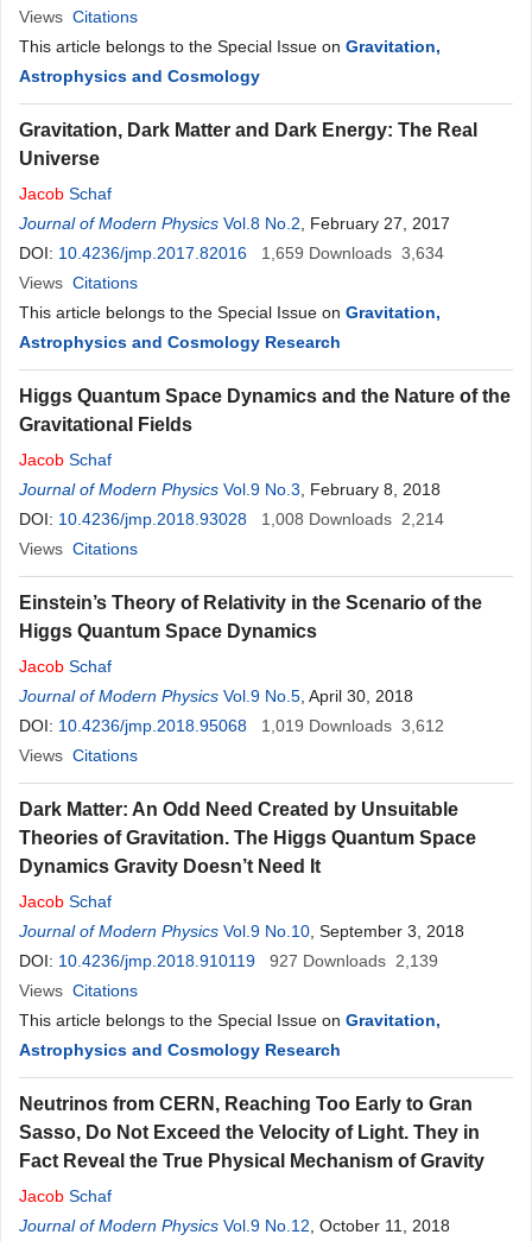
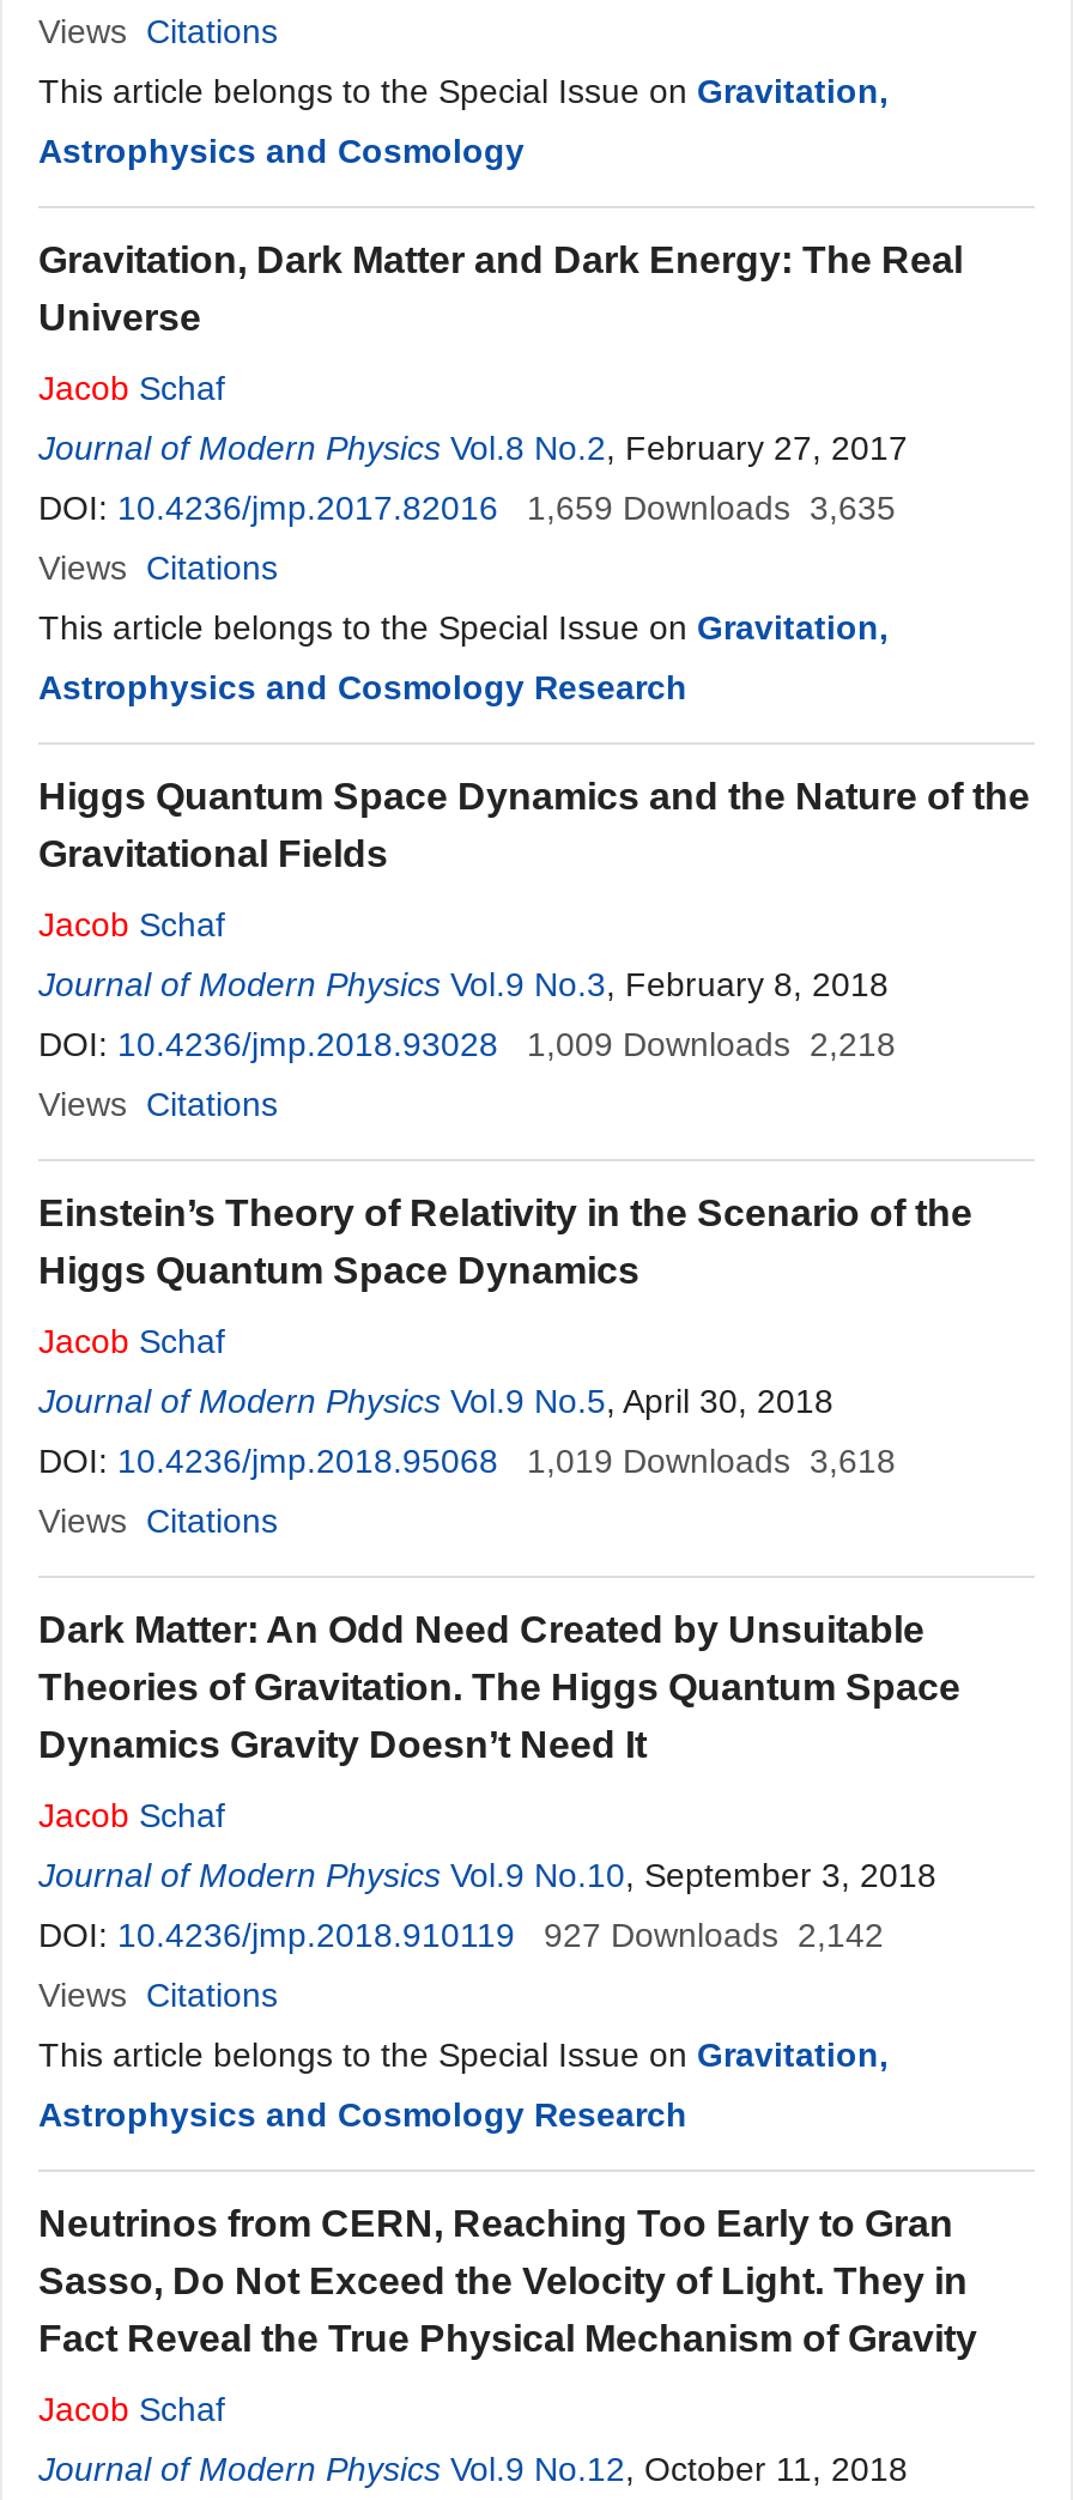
- DOI: 10.4236/jmp.2017.82016 1,659 Downloads 3,634
+ DOI: 10.4236/jmp.2017.82016 1,659 Downloads 3,635

- DOI: 10.4236/jmp.2018.93028 1,008 Downloads 2,214
+ DOI: 10.4236/jmp.2018.93028 1,009 Downloads 2,218

- DOI: 10.4236/jmp.2018.95068 1,019 Downloads 3,612
+ DOI: 10.4236/jmp.2018.95068 1,019 Downloads 3,618

- DOI: 10.4236/jmp.2018.910119 927 Downloads 2,139
+ DOI: 10.4236/jmp.2018.910119 927 Downloads 2,142
